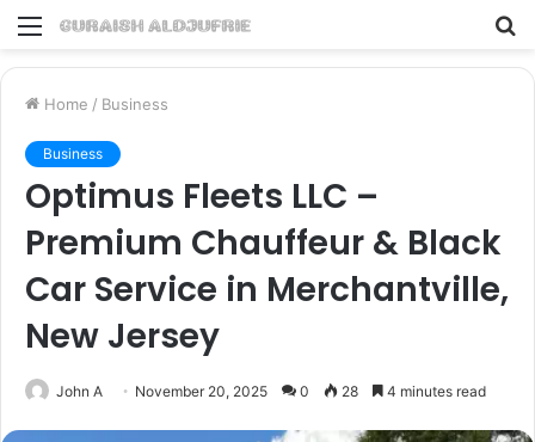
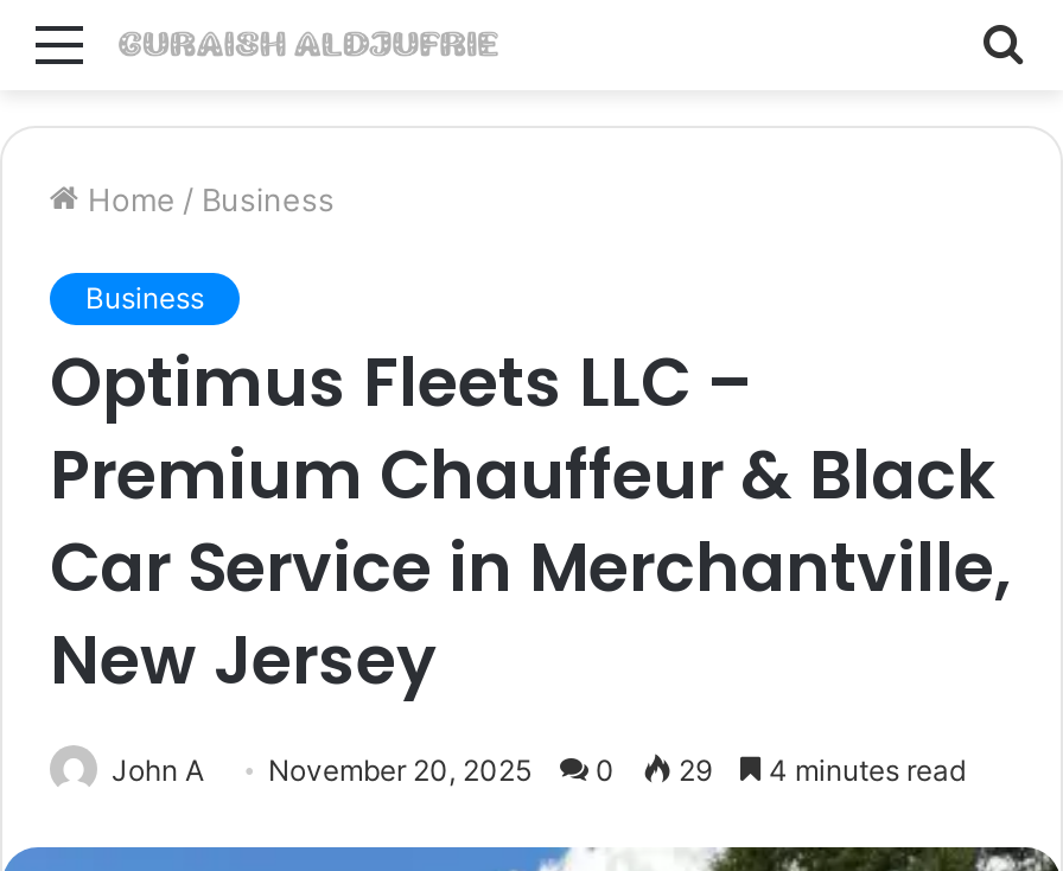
- John A November 20, 2025 0 28 4 minutes read
+ John A November 20, 2025 0 29 4 minutes read
